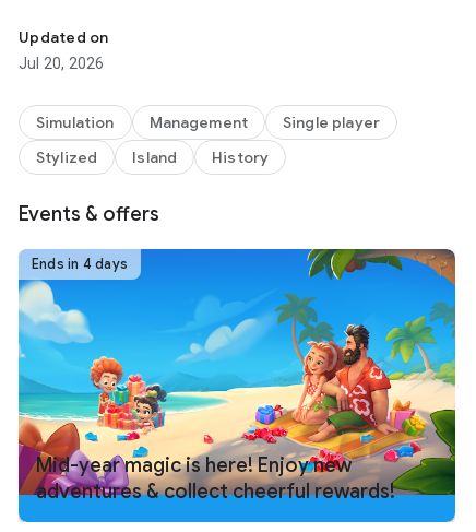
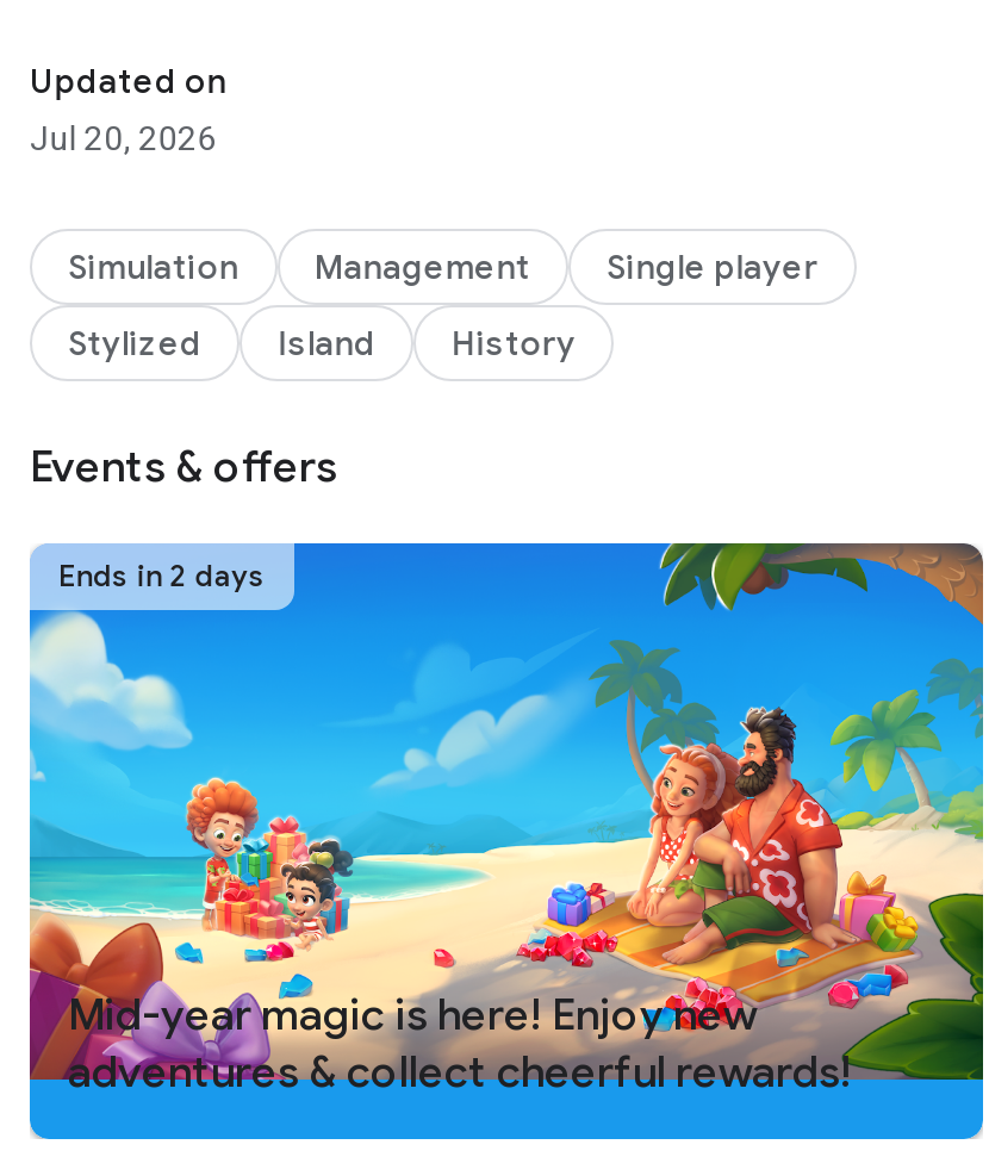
- Ends in 4 days
+ Ends in 2 days
